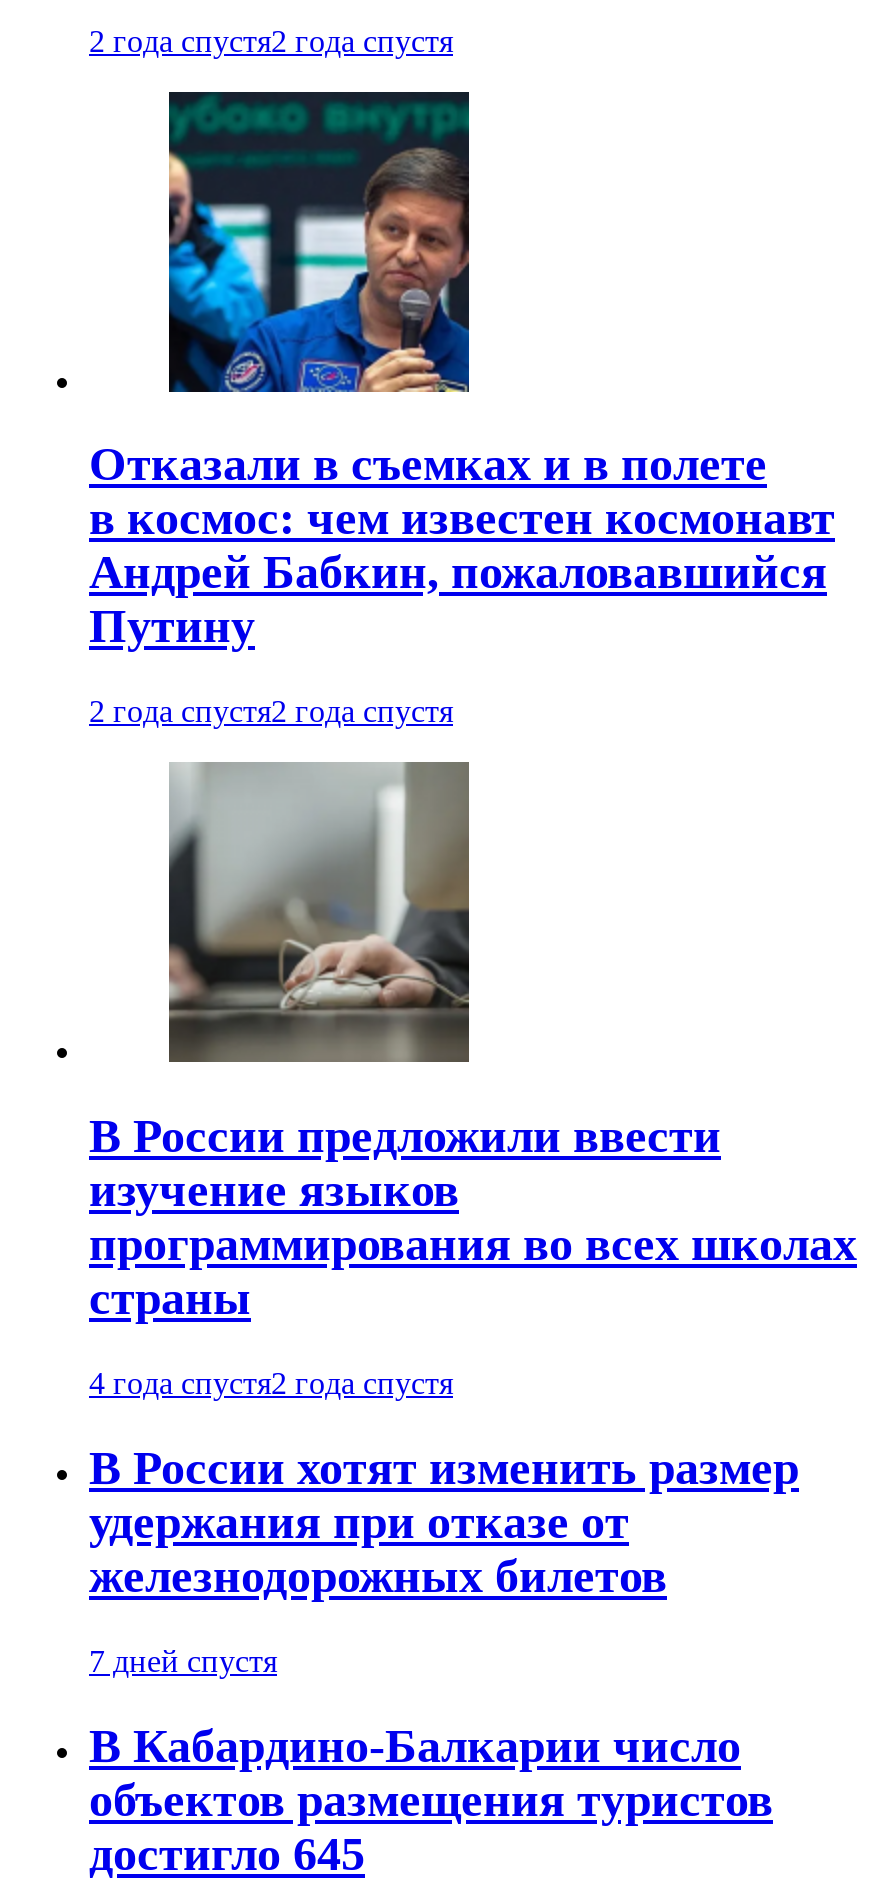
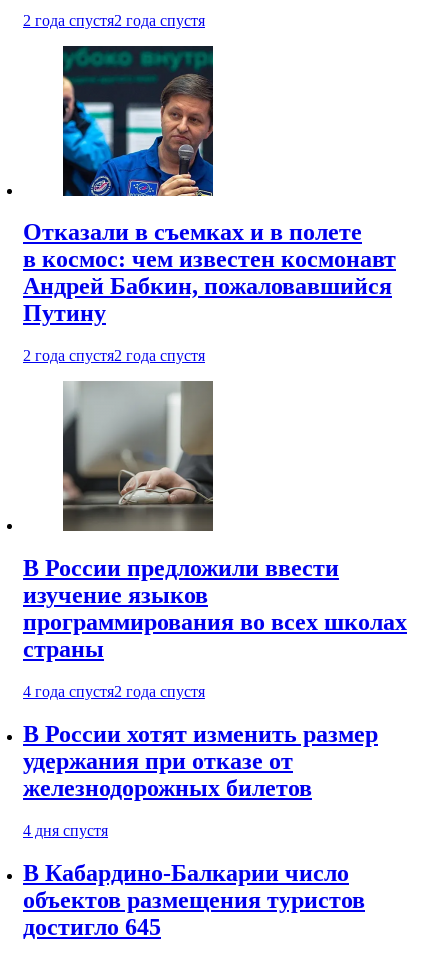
- 7 дней спустя
+ 4 дня спустя
